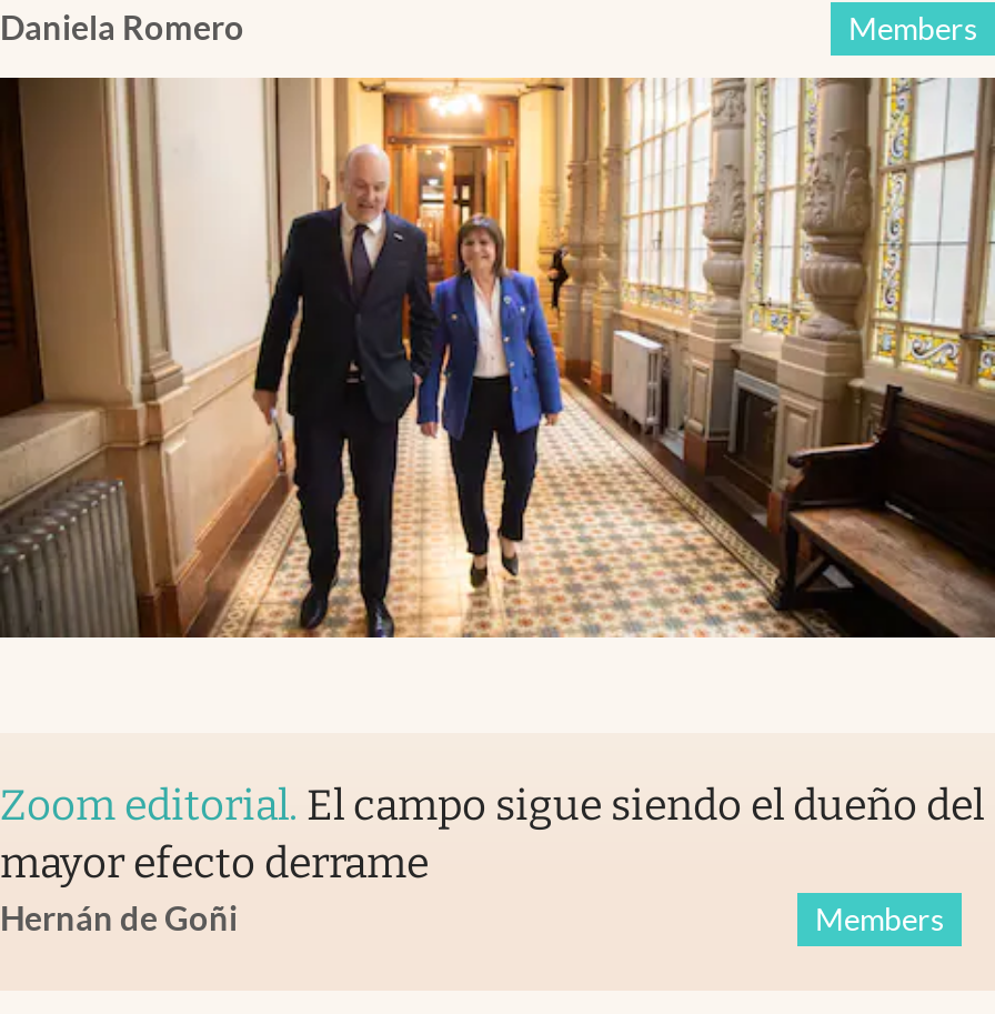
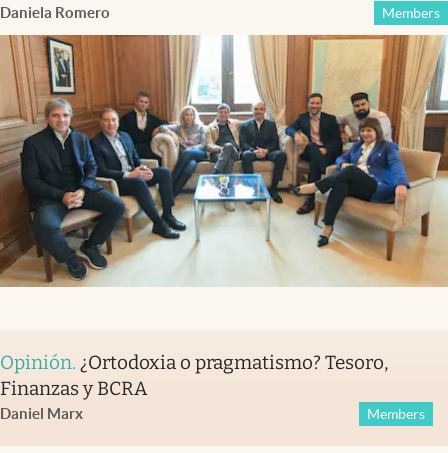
- [image]
+ [image]

- Zoom editorial. El campo sigue siendo el dueño del
- mayor efecto derrame
- Hernán de Goñi
+ Opinión. ¿Ortodoxia o pragmatismo? Tesoro,
+ Finanzas y BCRA
+ Daniel Marx
